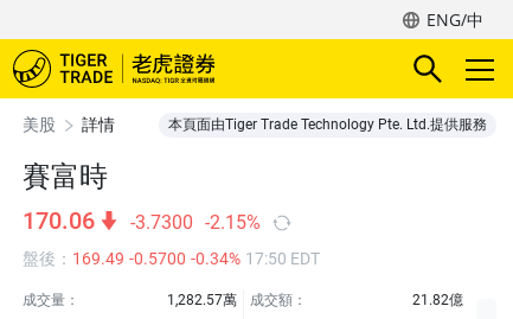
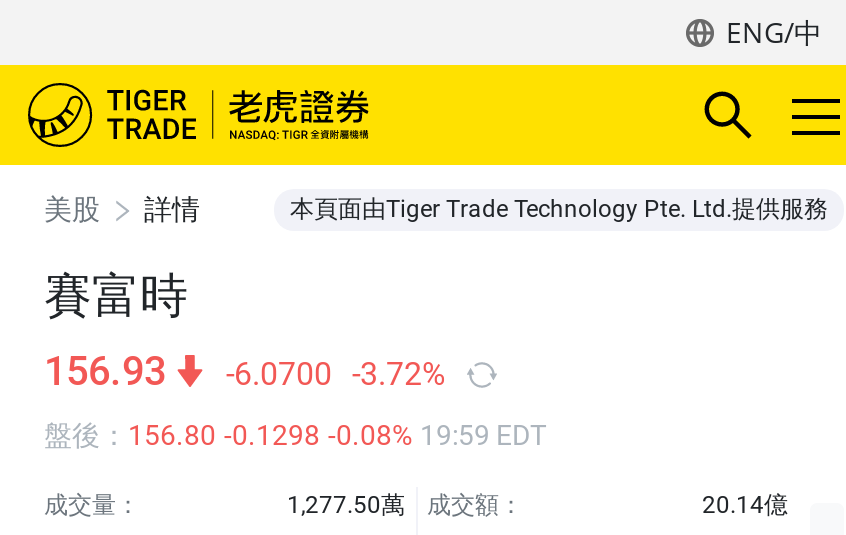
- 170.06
+ 156.93

- -3.7300 -2.15%
+ -6.0700 -3.72%

- 盤後：169.49 -0.5700 -0.34% 17:50 EDT
+ 盤後：156.80 -0.1298 -0.08% 19:59 EDT

- 1,282.57萬 成交額：
+ 1,277.50萬 成交額：

- 21.82億
+ 20.14億
